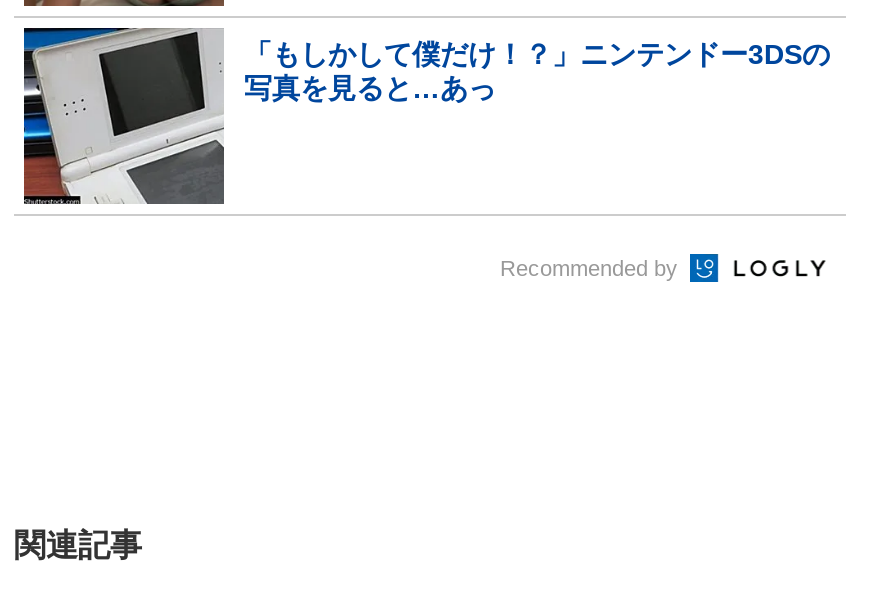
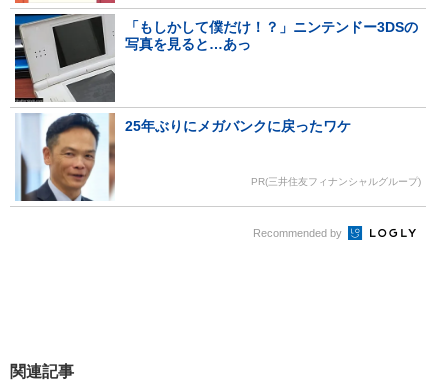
+ [image]
+ 25年ぶりにメガバンクに戻ったワケ

+ PR(三井住友フィナンシャルグループ)
